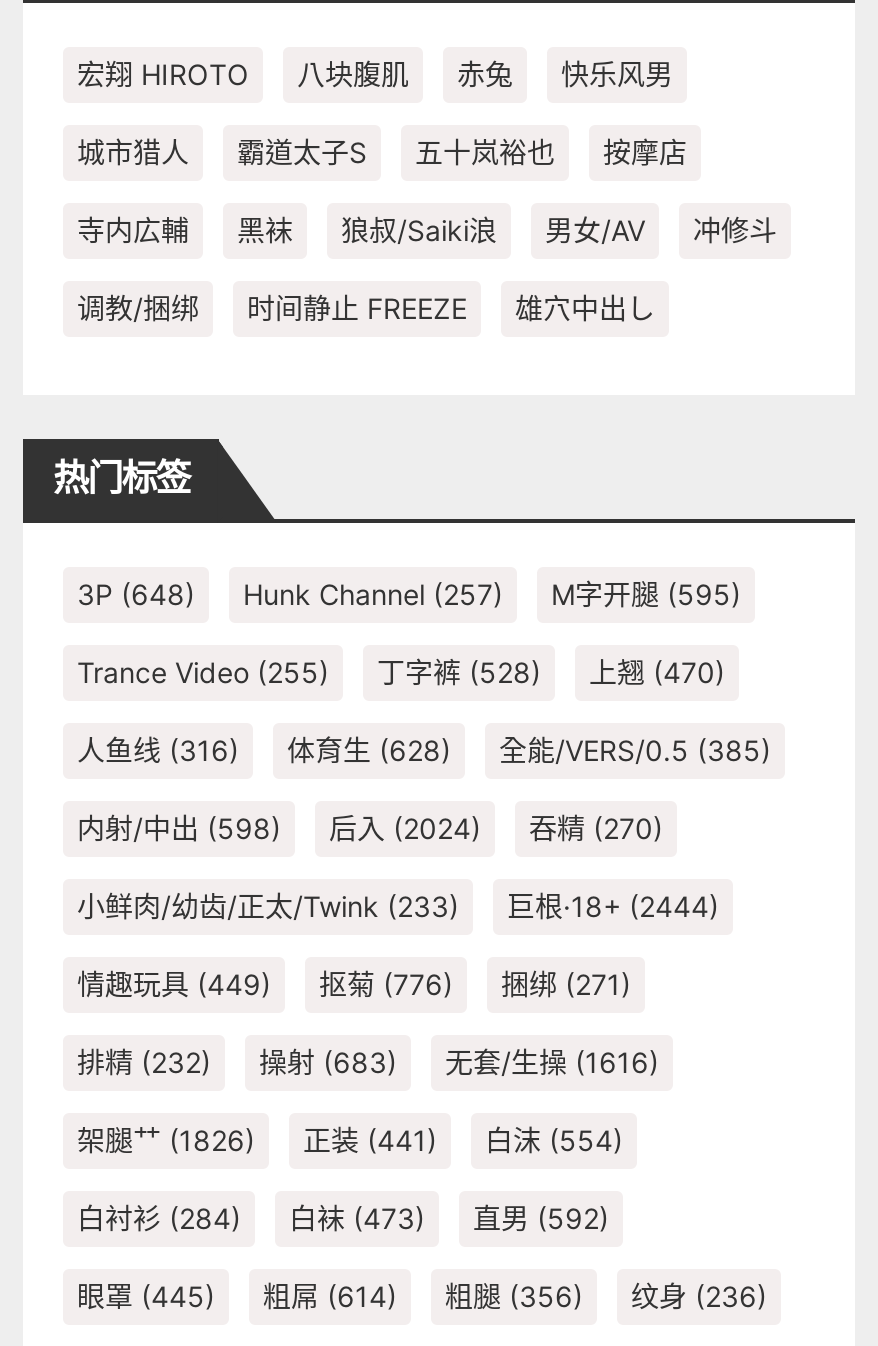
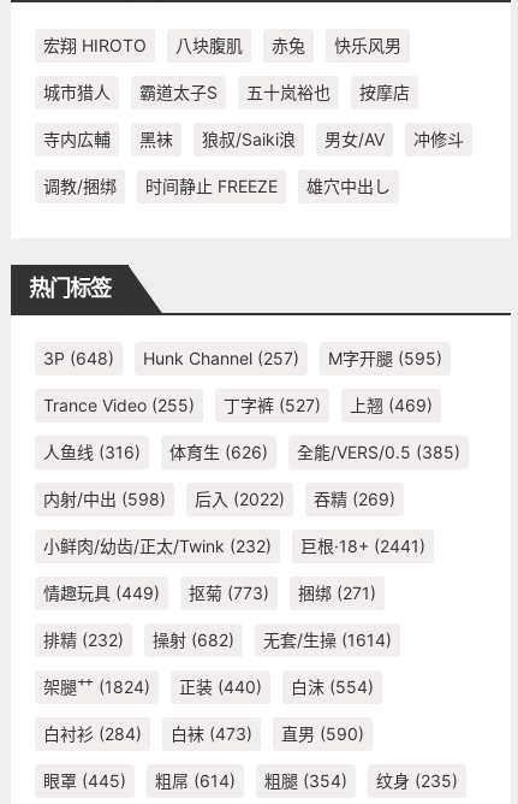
- 丁字裤(528)
+ 丁字裤(527)

- 上翘(470)
+ 上翘(469)

- 人鱼线(316) 体育生(628) 全能/VERS/0.5 (385)
+ 人鱼线(316) 体育生(626) 全能/VERS/0.5 (385)

- 后入(2024)
+ 后入(2022)

- 吞精(270)
+ 吞精(269)

- 小鲜肉/幼齿/正太/Twink (233)
+ 小鲜肉/幼齿/正太/Twink (232)

- 巨根·18+ (2444)
+ 巨根·18+ (2441)

- 情趣玩具(449) 抠菊(776) 捆绑(271)
+ 情趣玩具(449) 抠菊(773) 捆绑(271)

- 操射(683)
+ 操射(682)

- 无套/生操(1616)
+ 无套/生操(1614)

- 架腿艹(1826)
+ 架腿艹(1824)

- 正装(441)
+ 正装(440)

- 白衬衫(284) 白袜(473) 直男(592)
+ 白衬衫(284) 白袜(473) 直男(590)

- 粗腿(356)
+ 粗腿(354)

- 纹身(236)
+ 纹身(235)
